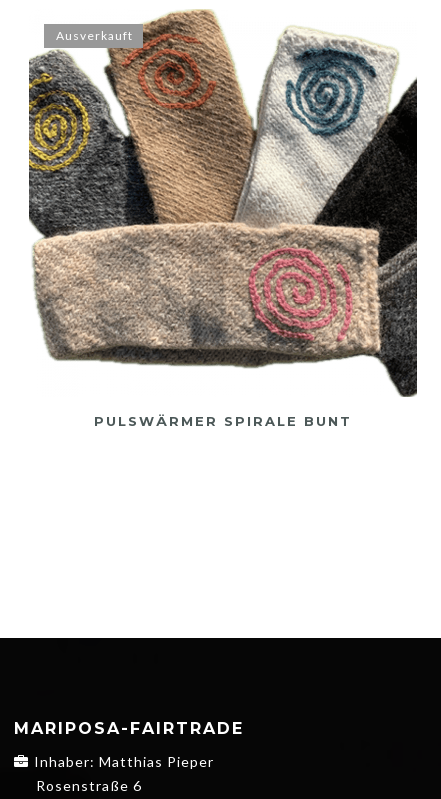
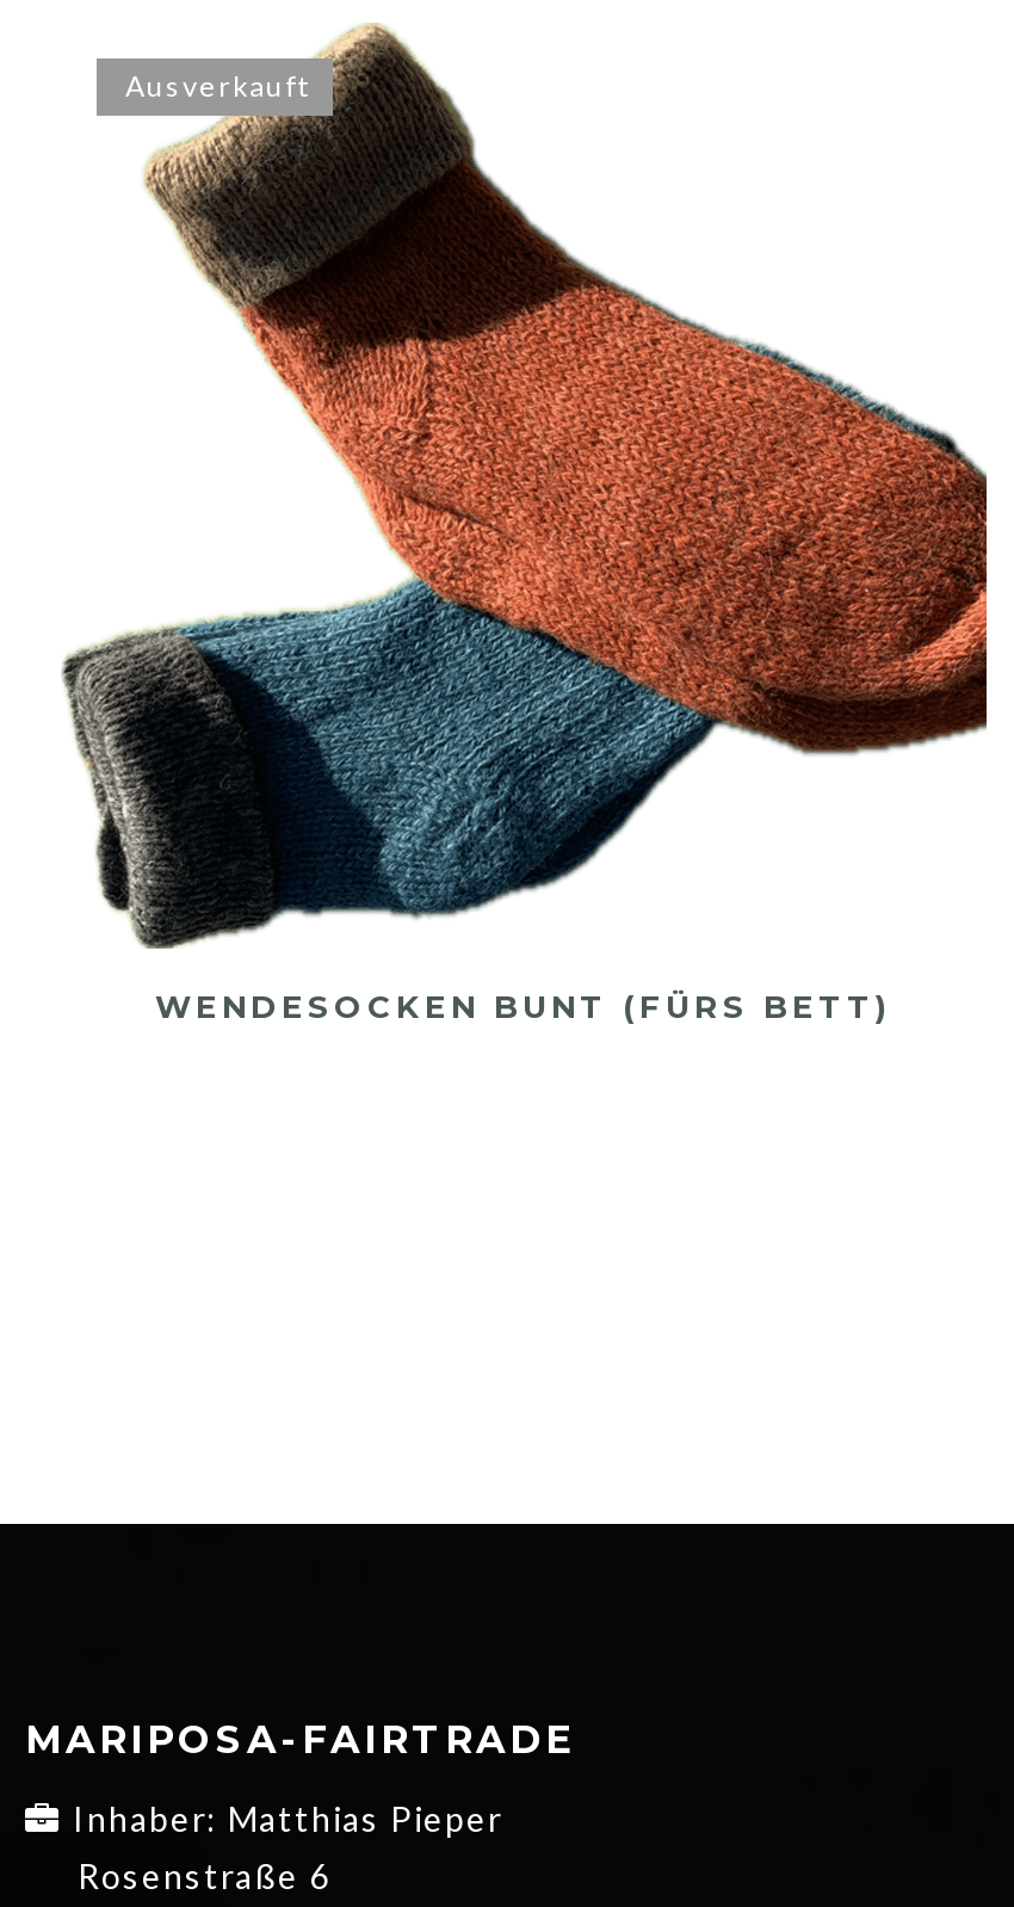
- [image]
- PULSWÄRMER SPIRALE BUNT
+ [image]
+ WENDESOCKEN BUNT (FÜRS BETT)
